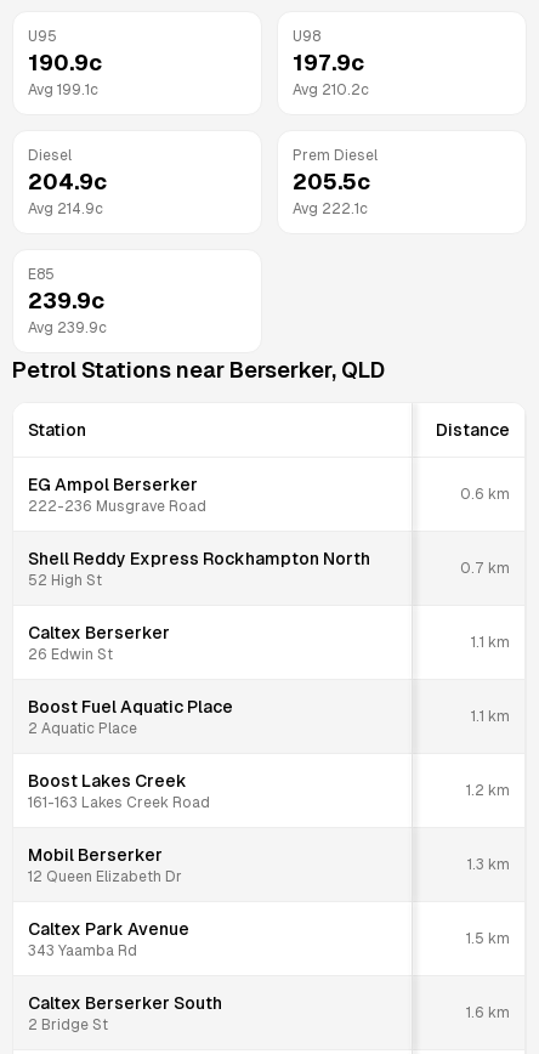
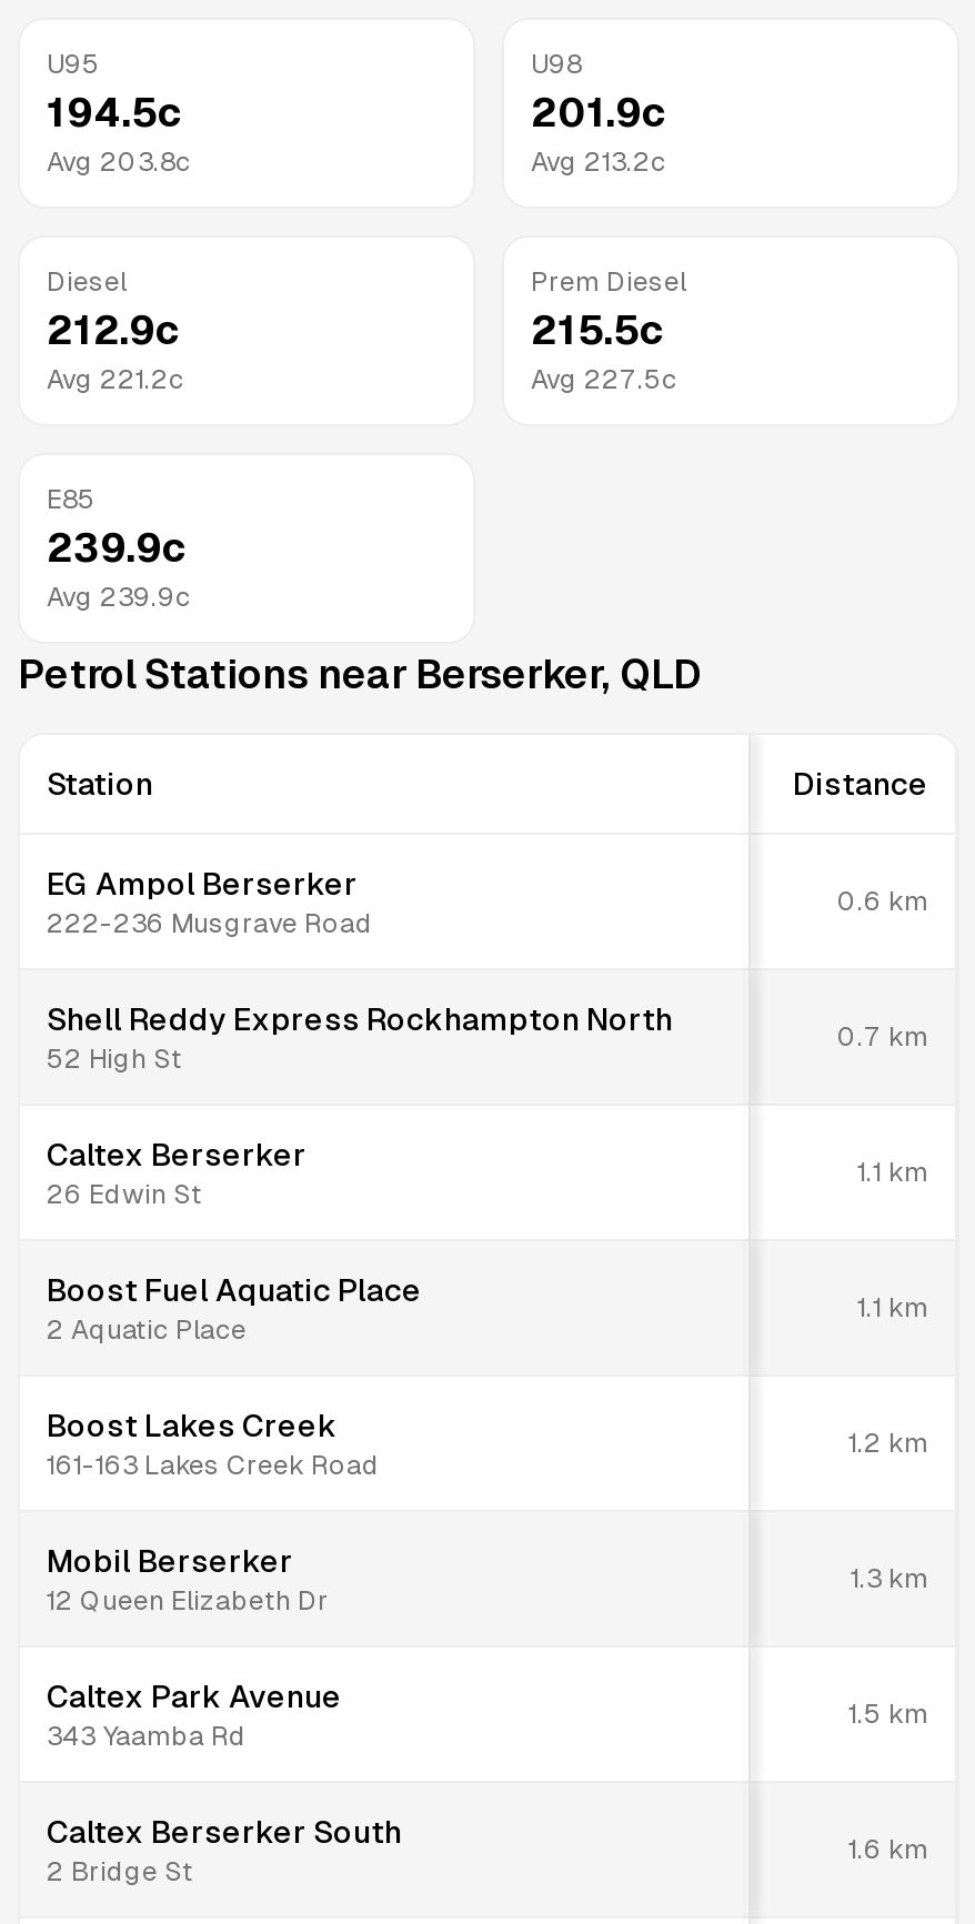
- 190.9c
+ 194.5c

- 197.9c
+ 201.9c

- Avg 199.1c
+ Avg 203.8c

- Avg 210.2c
+ Avg 213.2c

- 204.9c
+ 212.9c

- 205.5c
+ 215.5c

- Avg 214.9c
+ Avg 221.2c

- Avg 222.1c
+ Avg 227.5c
